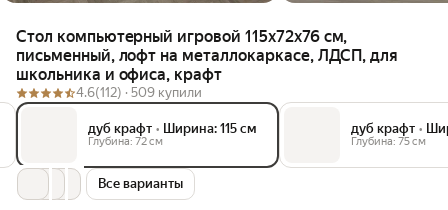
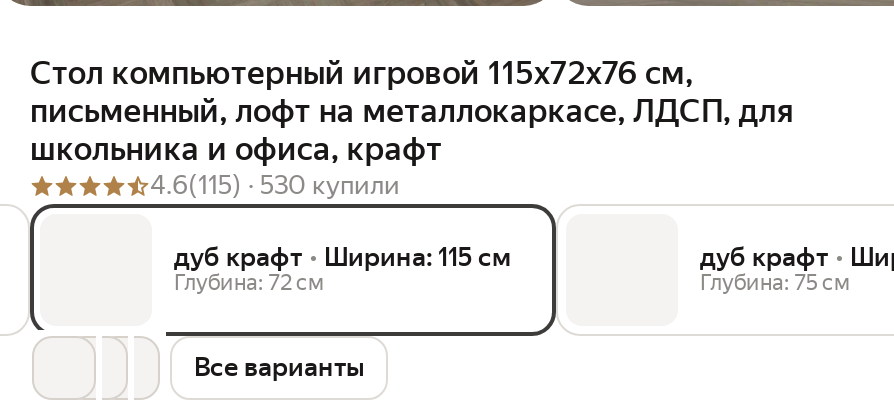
- 4.6(112) · 509 купили
+ 4.6(115) · 530 купили
